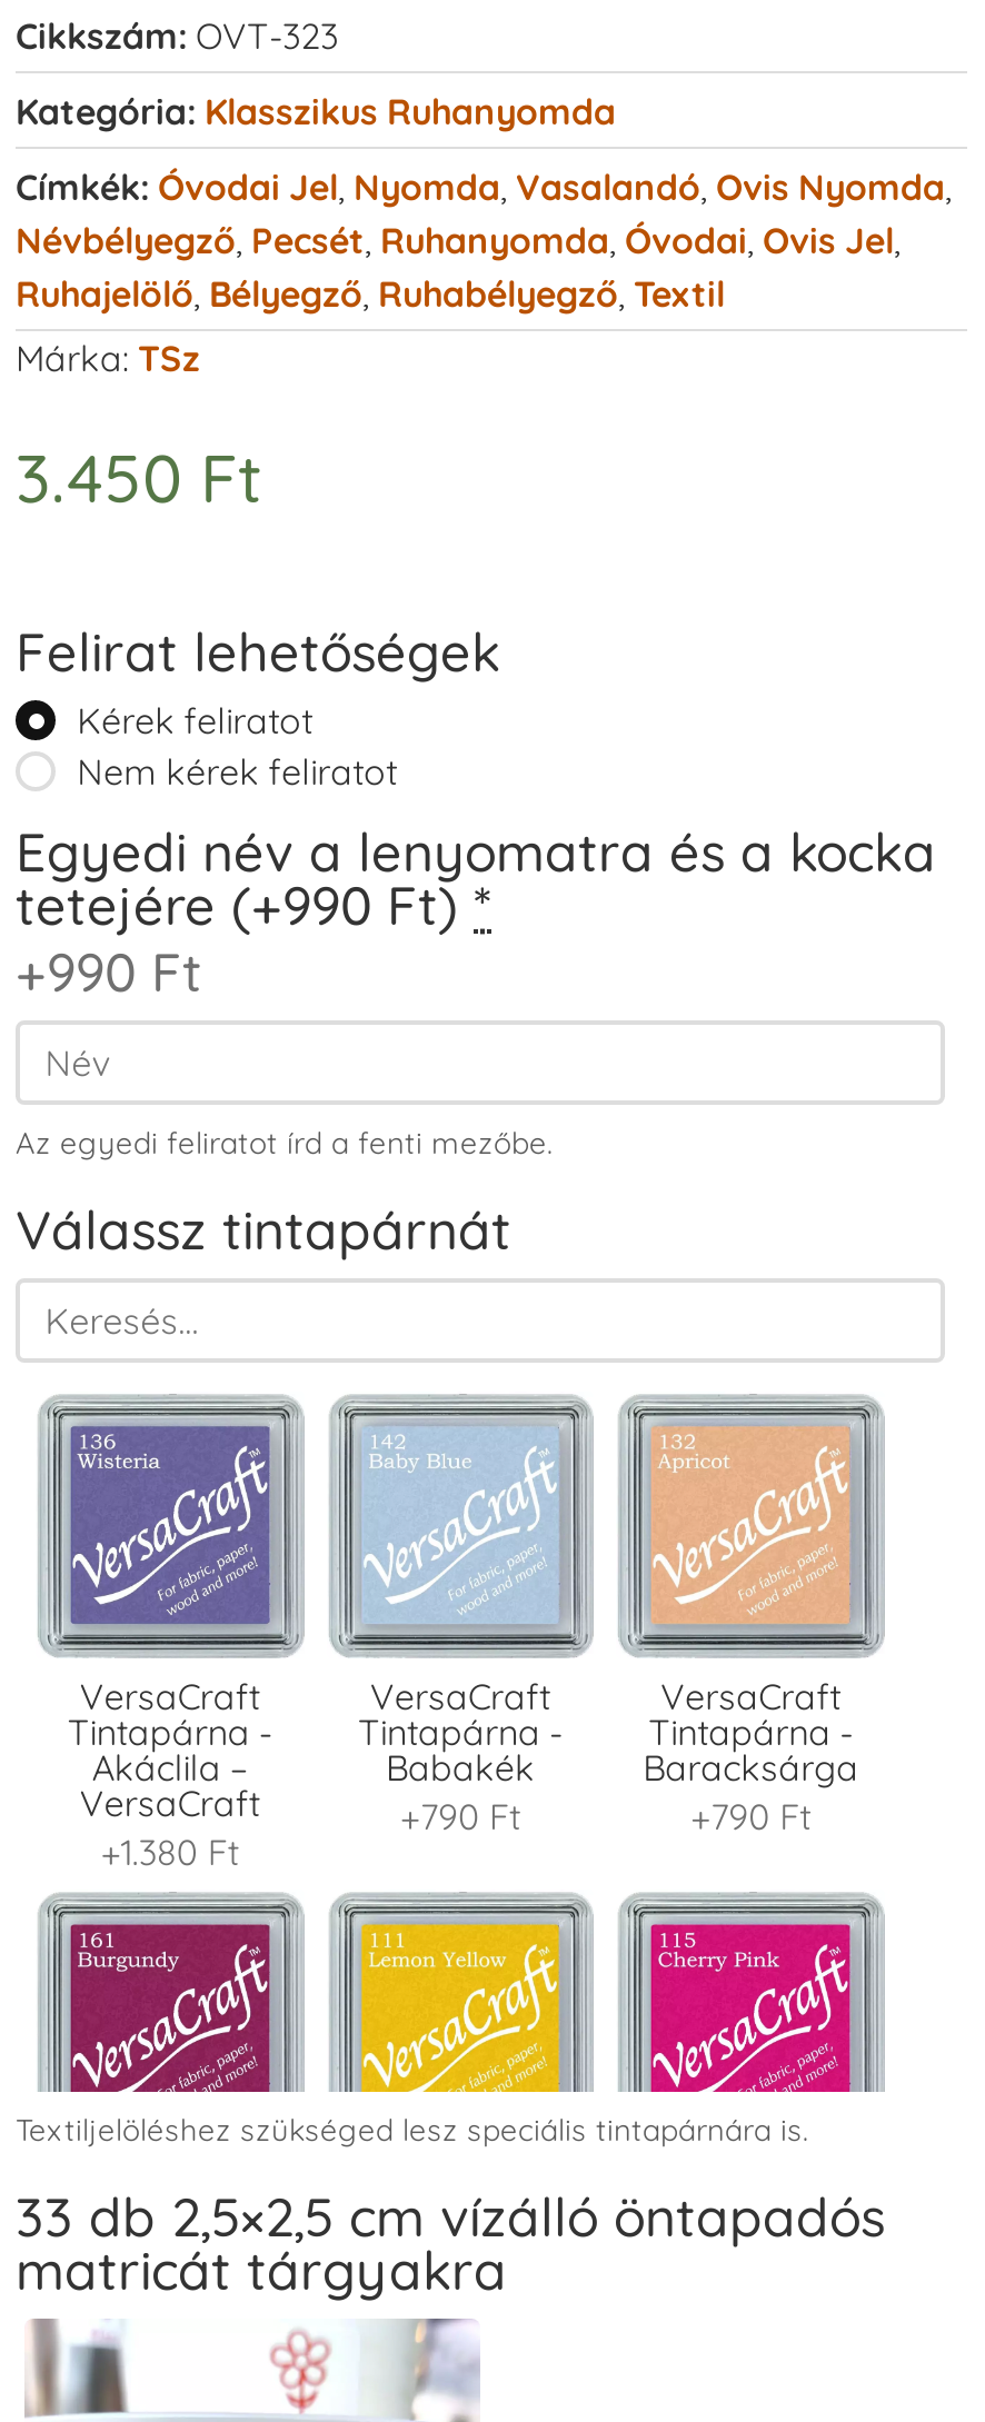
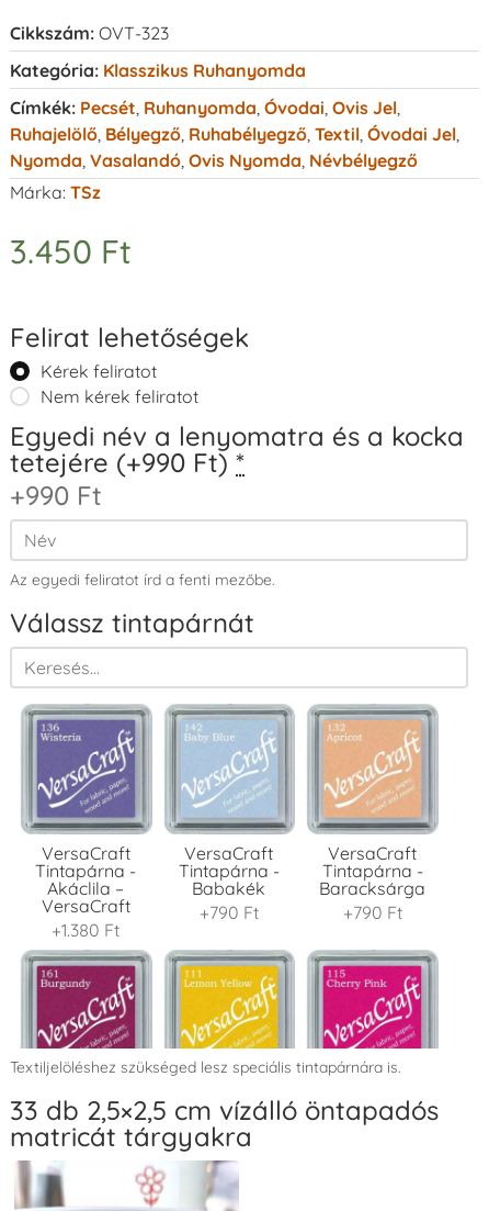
- Címkék: Óvodai Jel, Nyomda, Vasalandó, Ovis Nyomda,
- Névbélyegző, Pecsét, Ruhanyomda, Óvodai, Ovis Jel,
- Ruhajelölő, Bélyegző, Ruhabélyegző, Textil
+ Címkék: Pecsét, Ruhanyomda, Óvodai, Ovis Jel,
+ Ruhajelölő, Bélyegző, Ruhabélyegző, Textil, Óvodai Jel,
+ Nyomda, Vasalandó, Ovis Nyomda, Névbélyegző
